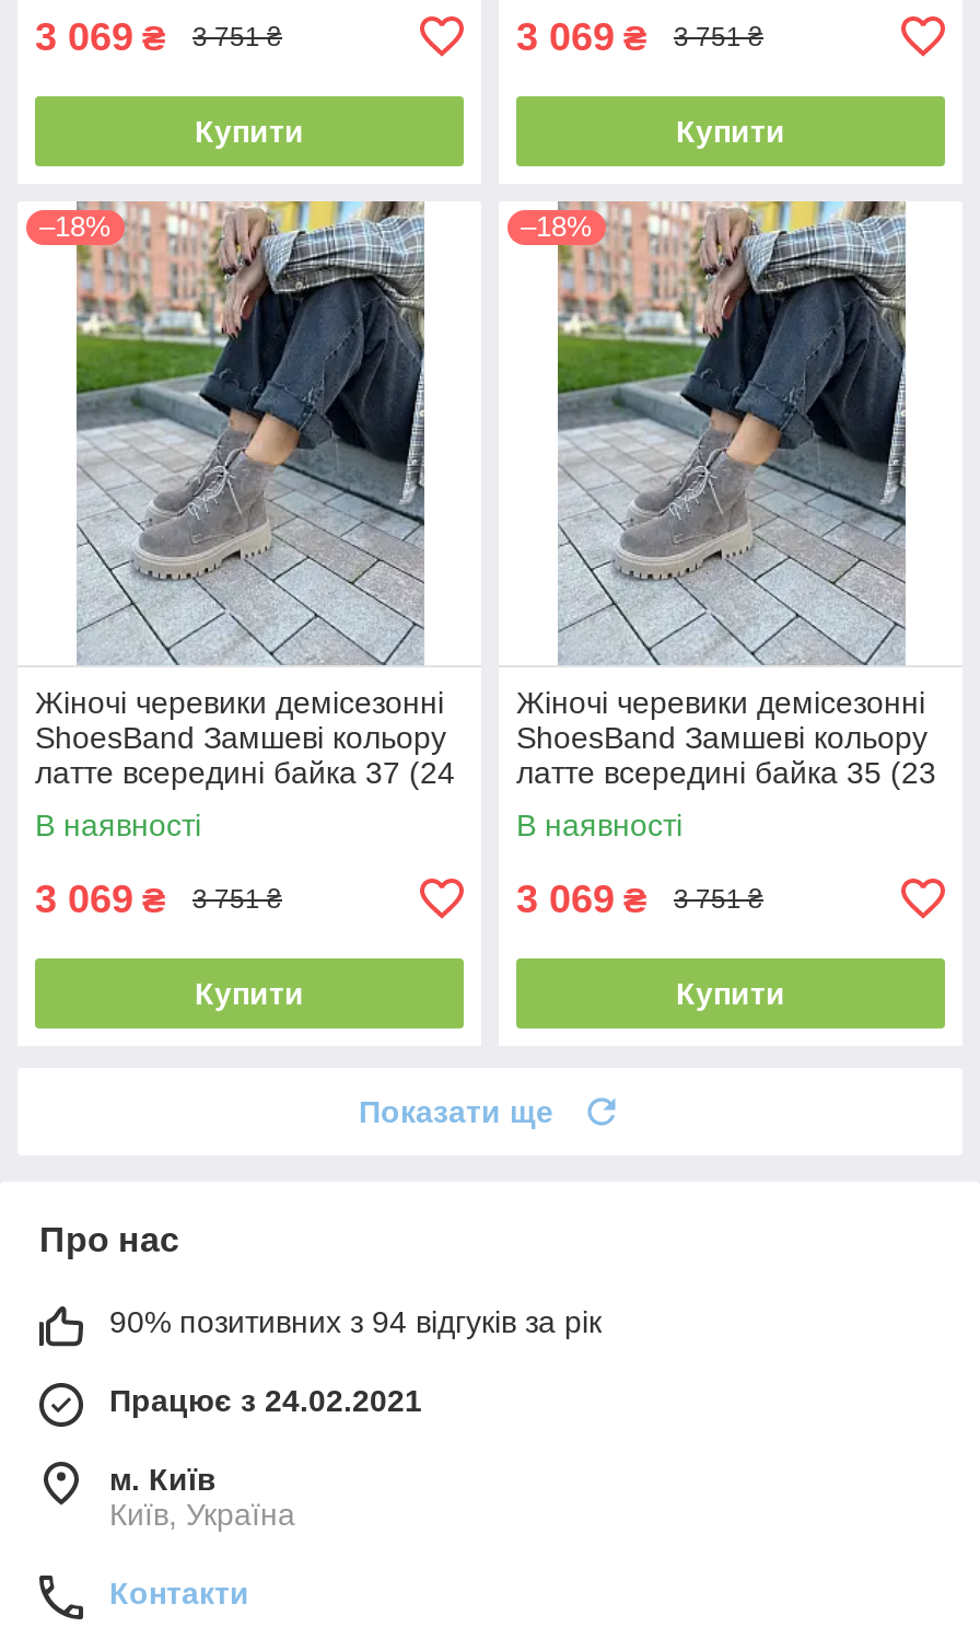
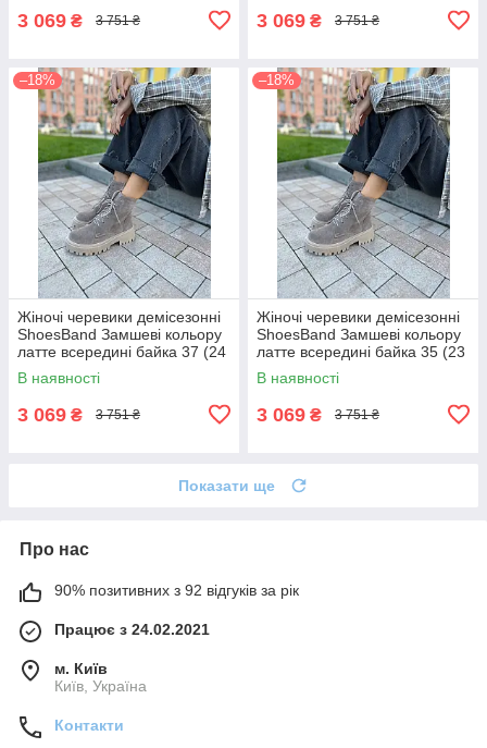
- Купити

- Купити

- Купити

- Купити

- 90% позитивних з 94 відгуків за рік
+ 90% позитивних з 92 відгуків за рік
